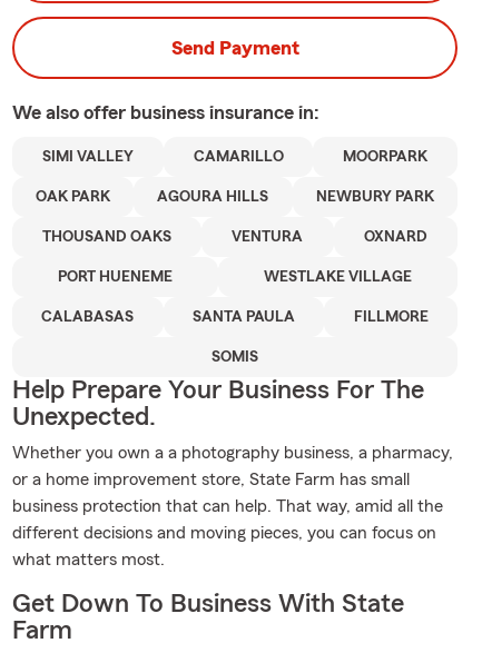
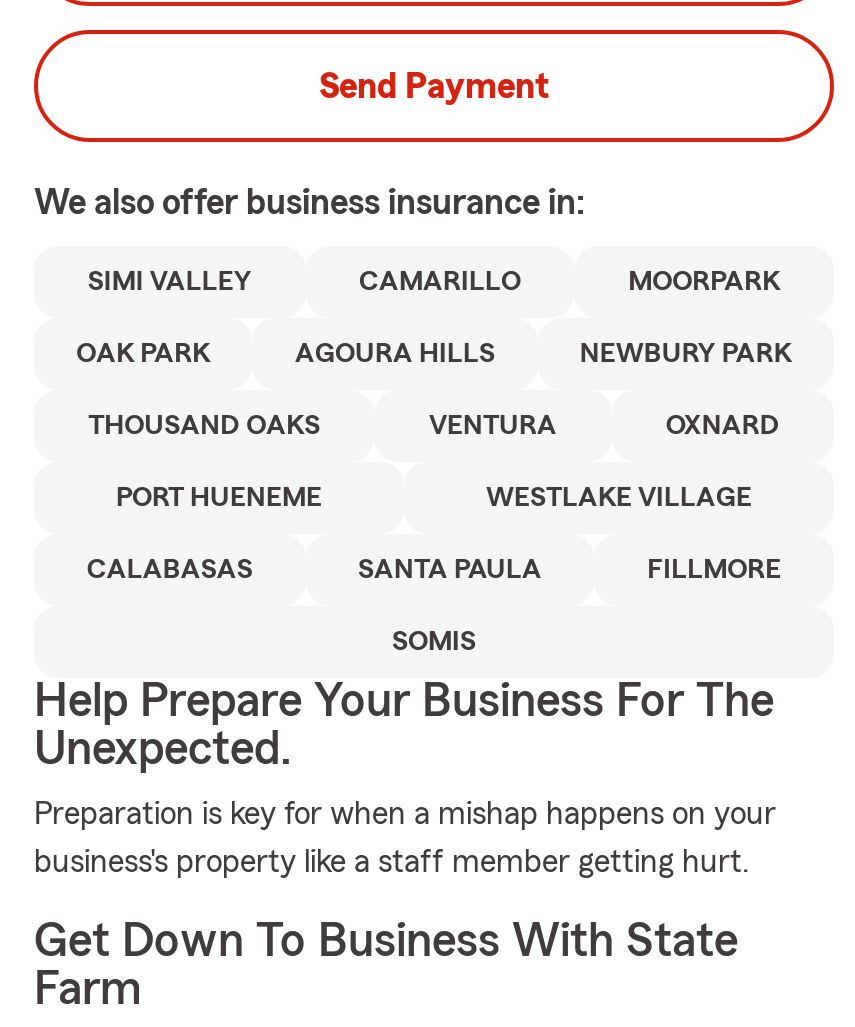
- Whether you own a a photography business, a pharmacy,
- or a home improvement store, State Farm has small
- business protection that can help. That way, amid all the
- different decisions and moving pieces, you can focus on
- what matters most.
+ Preparation is key for when a mishap happens on your
+ business's property like a staff member getting hurt.
